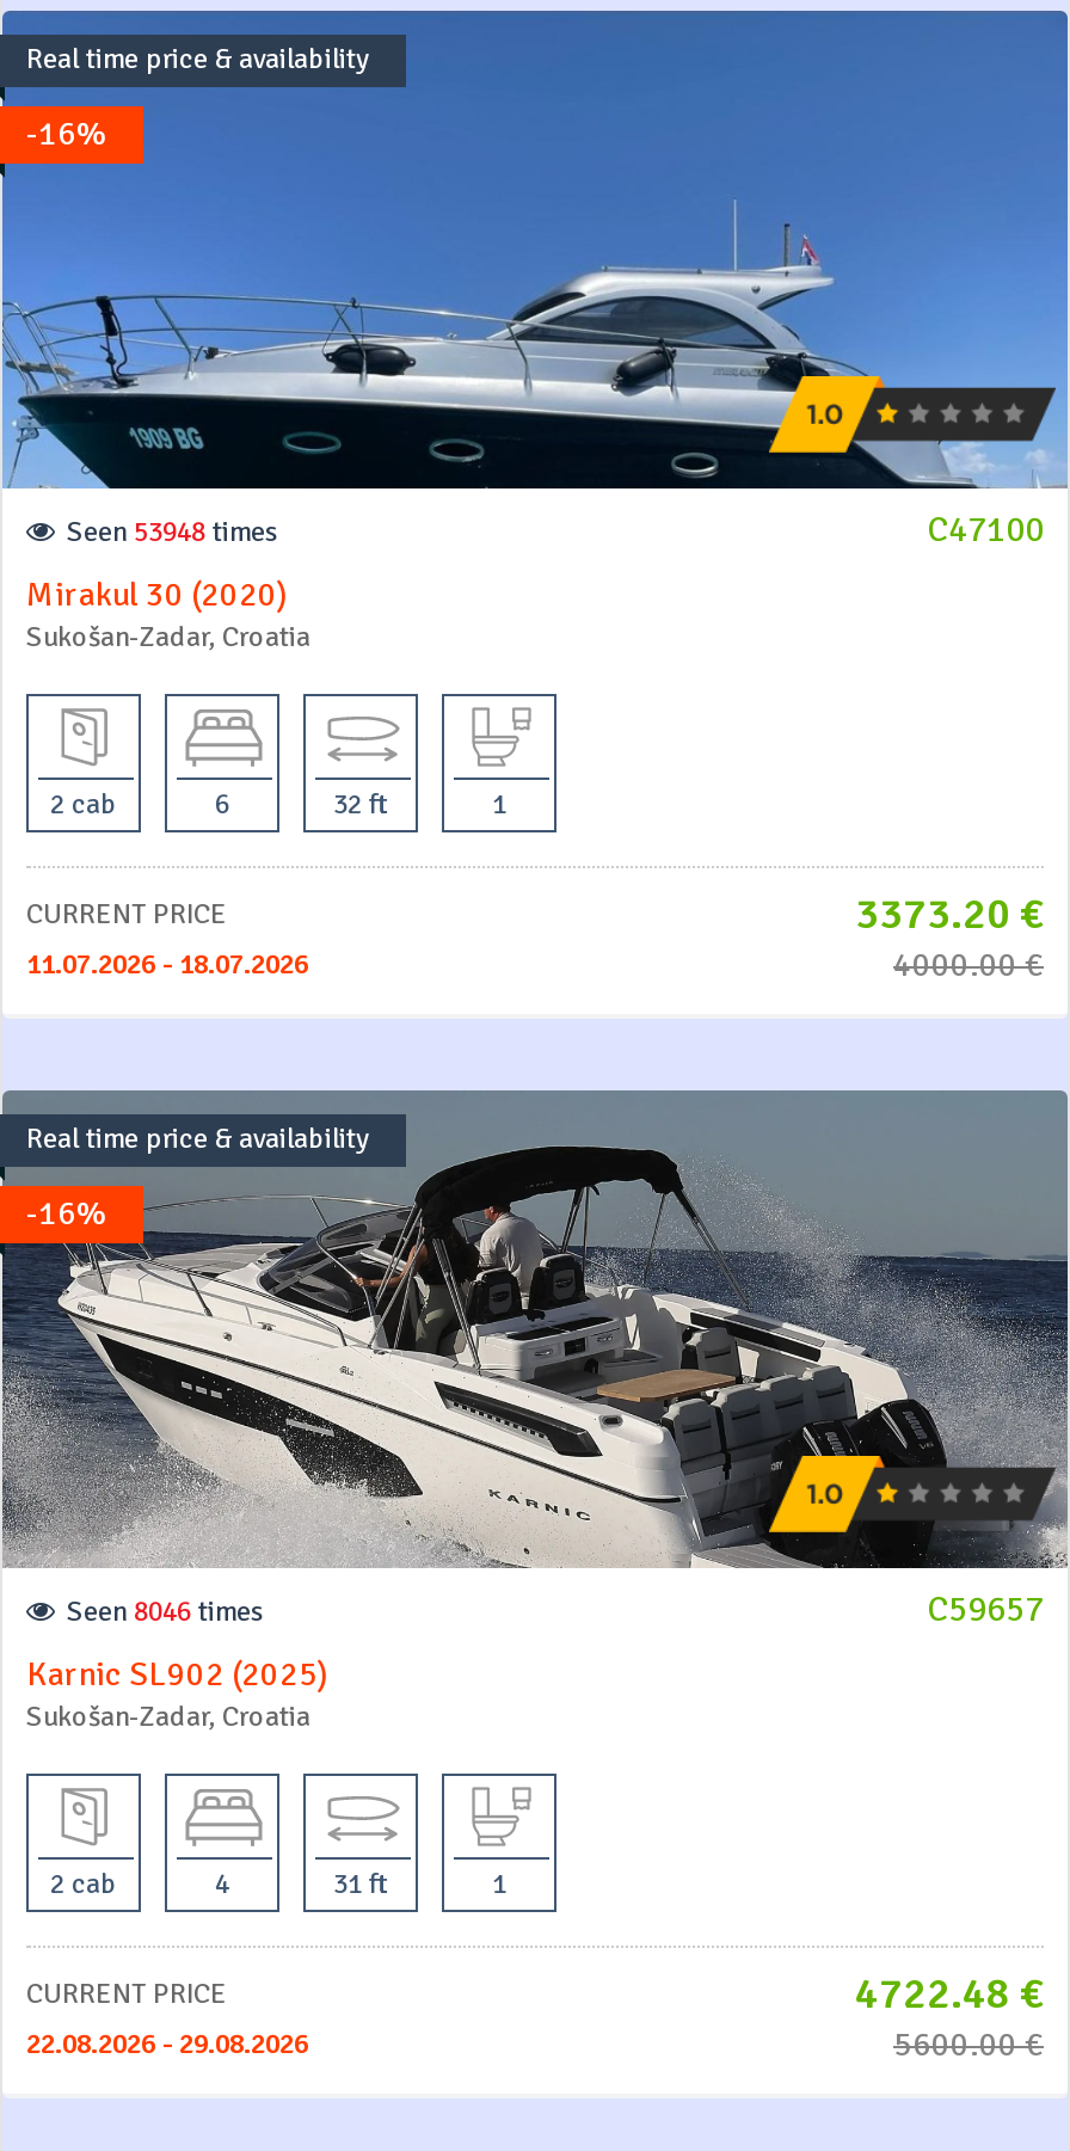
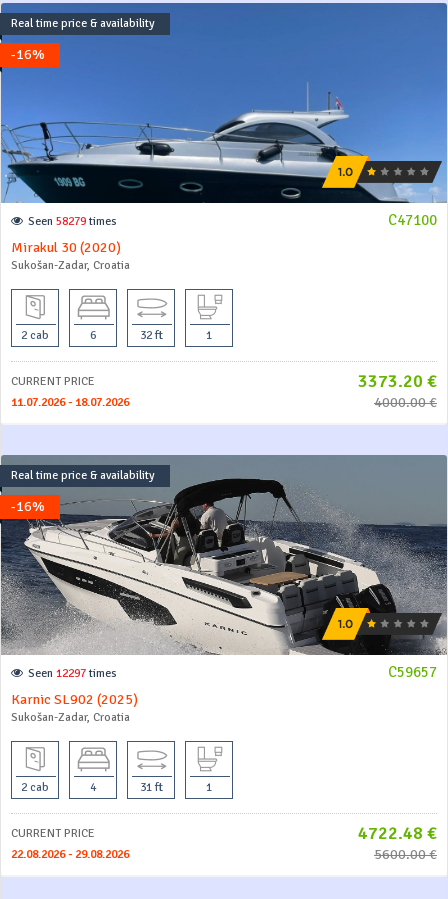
- Seen 53948 times
+ Seen 58279 times

- Seen 8046 times
+ Seen 12297 times
